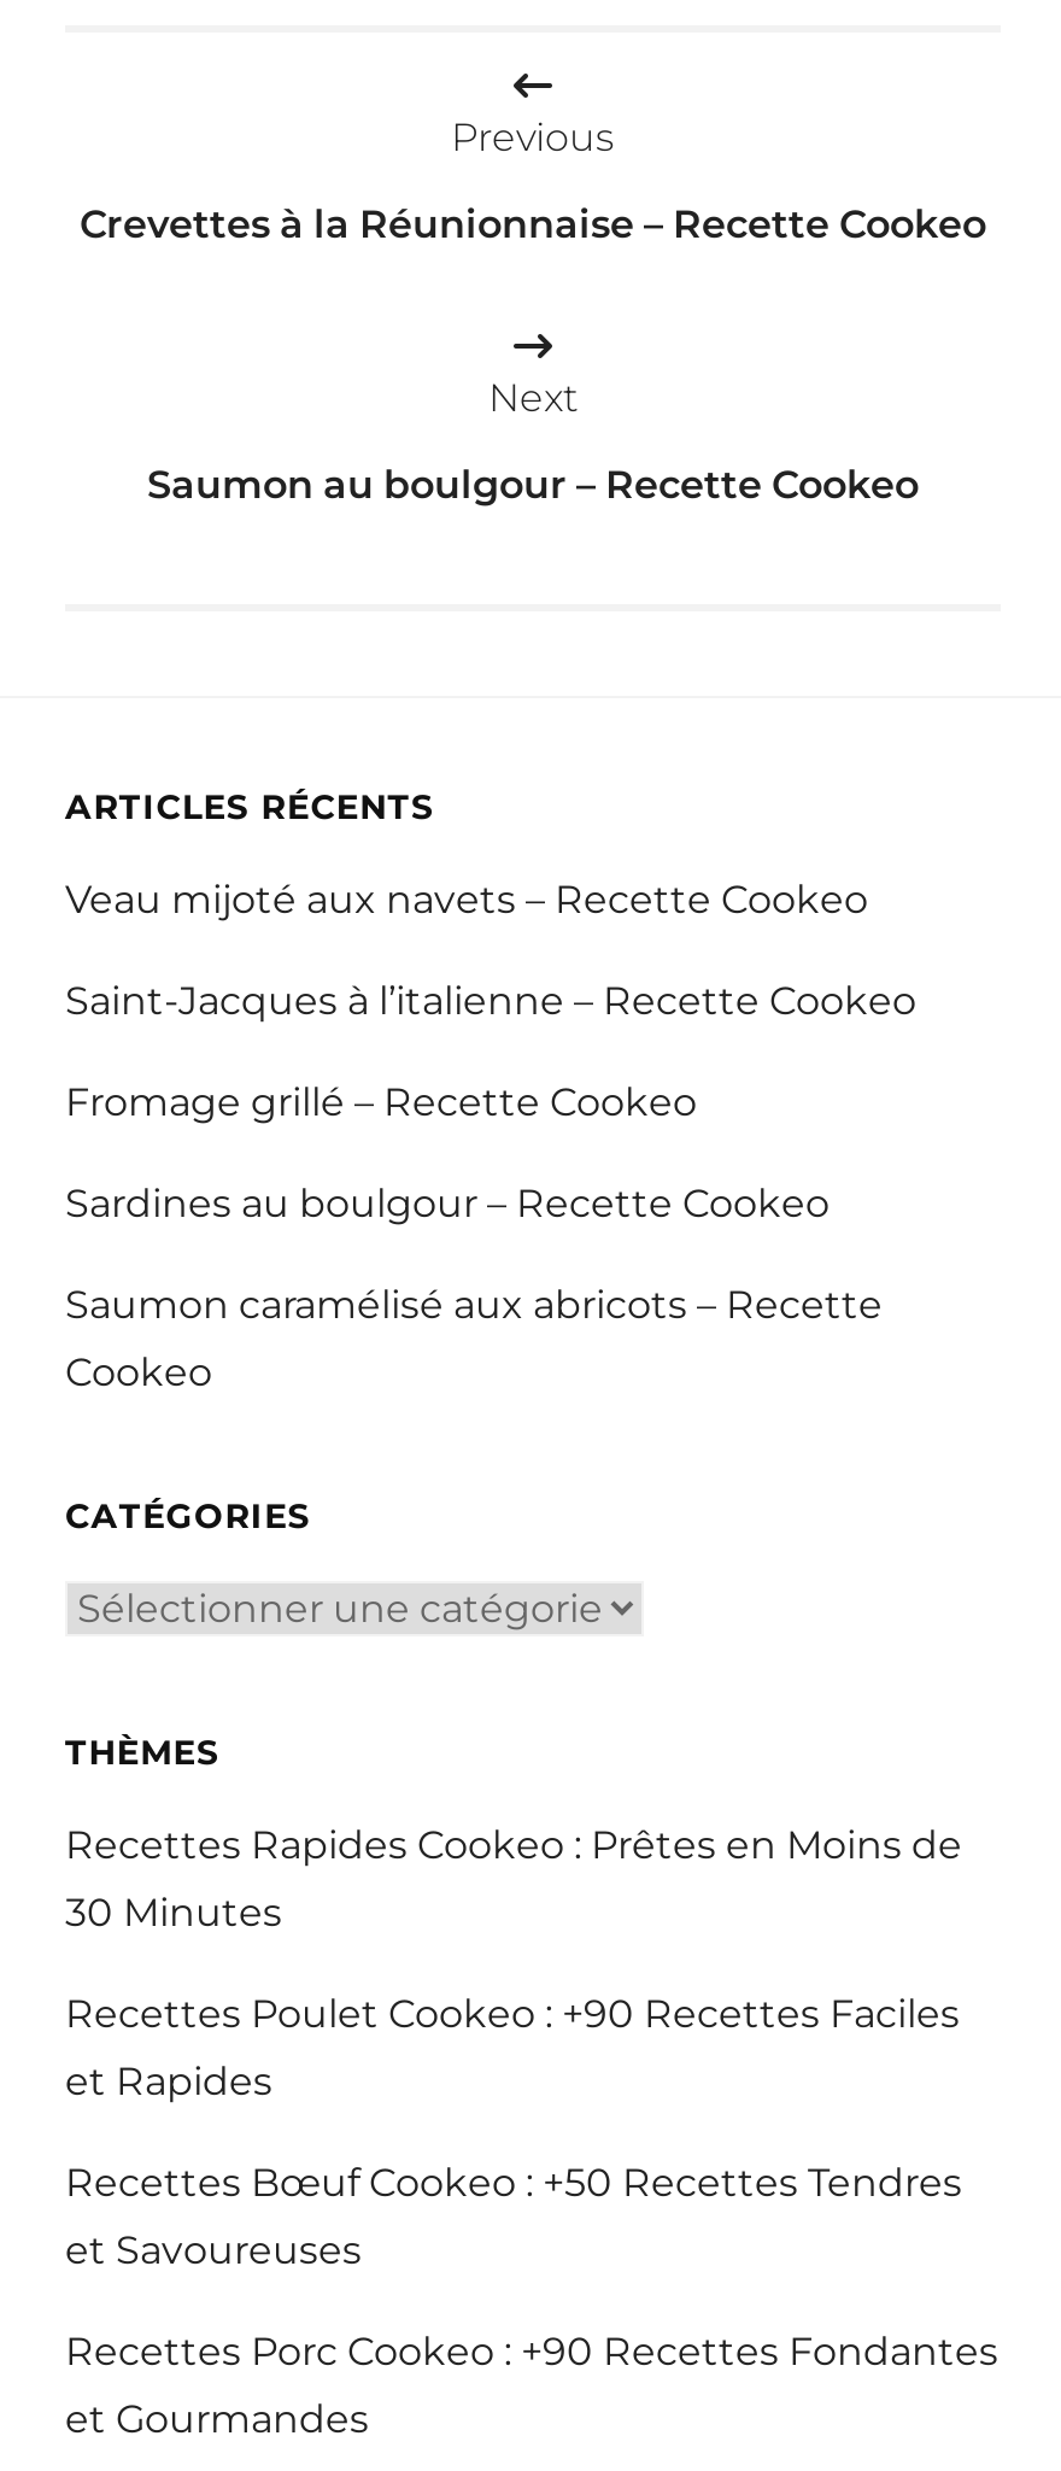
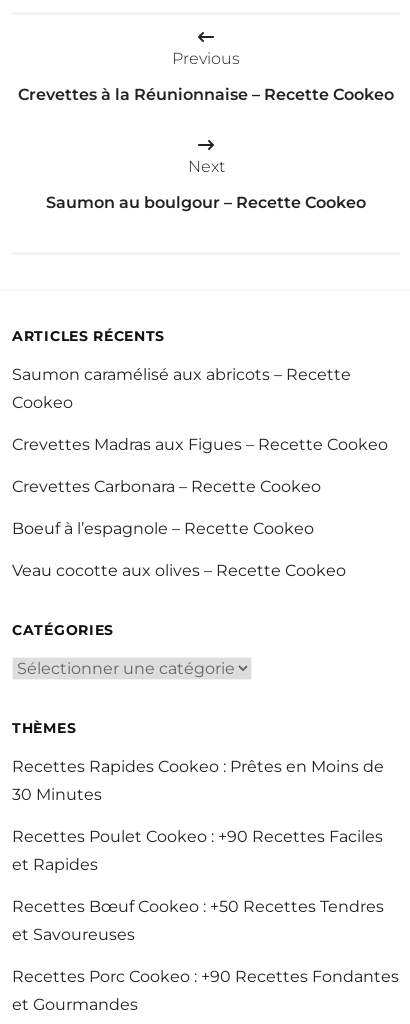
- Veau mijoté aux navets – Recette Cookeo
- Saint-Jacques à l’italienne – Recette Cookeo
- Fromage grillé – Recette Cookeo
- Sardines au boulgour – Recette Cookeo

moved up: Saumon caramélisé aux abricots – Recette | Cookeo

+ Crevettes Madras aux Figues – Recette Cookeo
+ Crevettes Carbonara – Recette Cookeo
+ Boeuf à l’espagnole – Recette Cookeo
+ Veau cocotte aux olives – Recette Cookeo
